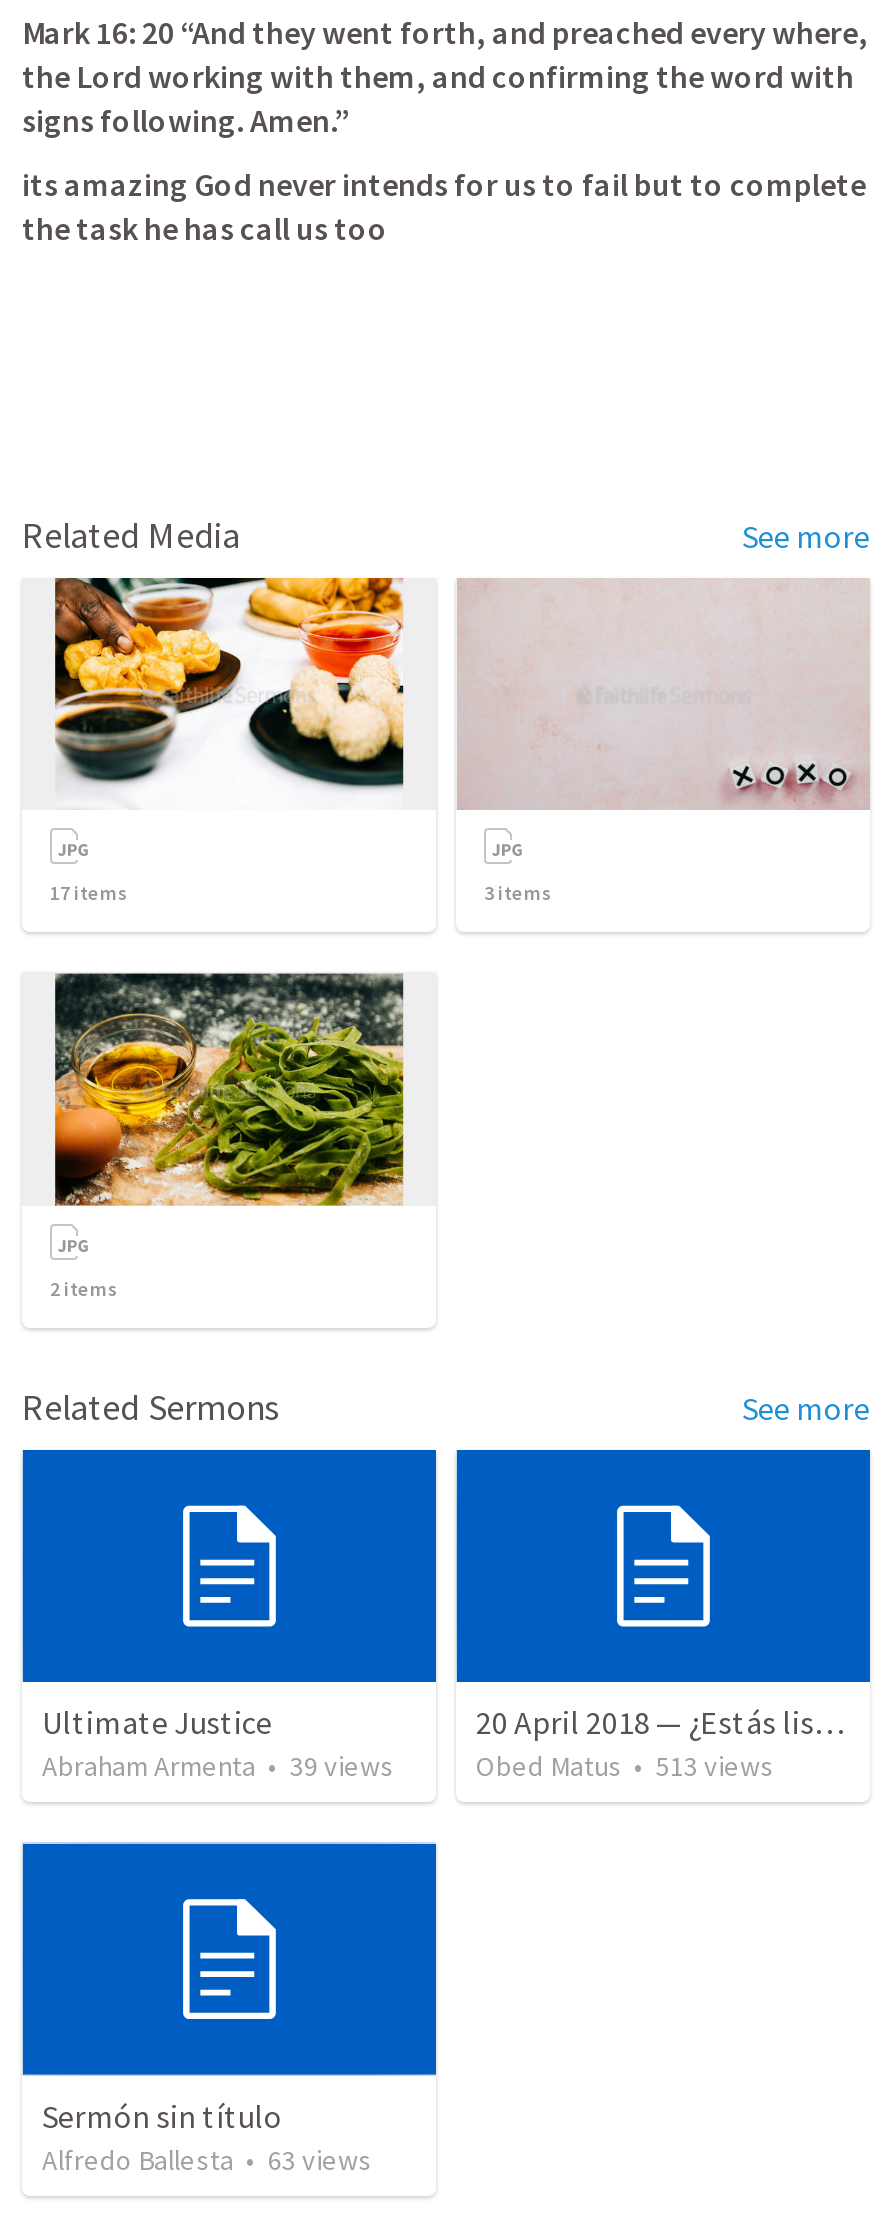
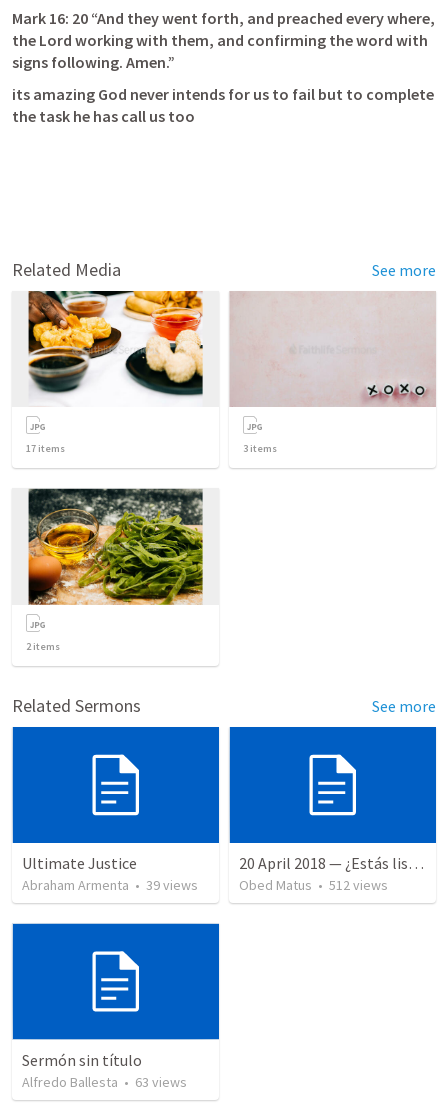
- Obed Matus • 513 views
+ Obed Matus • 512 views
